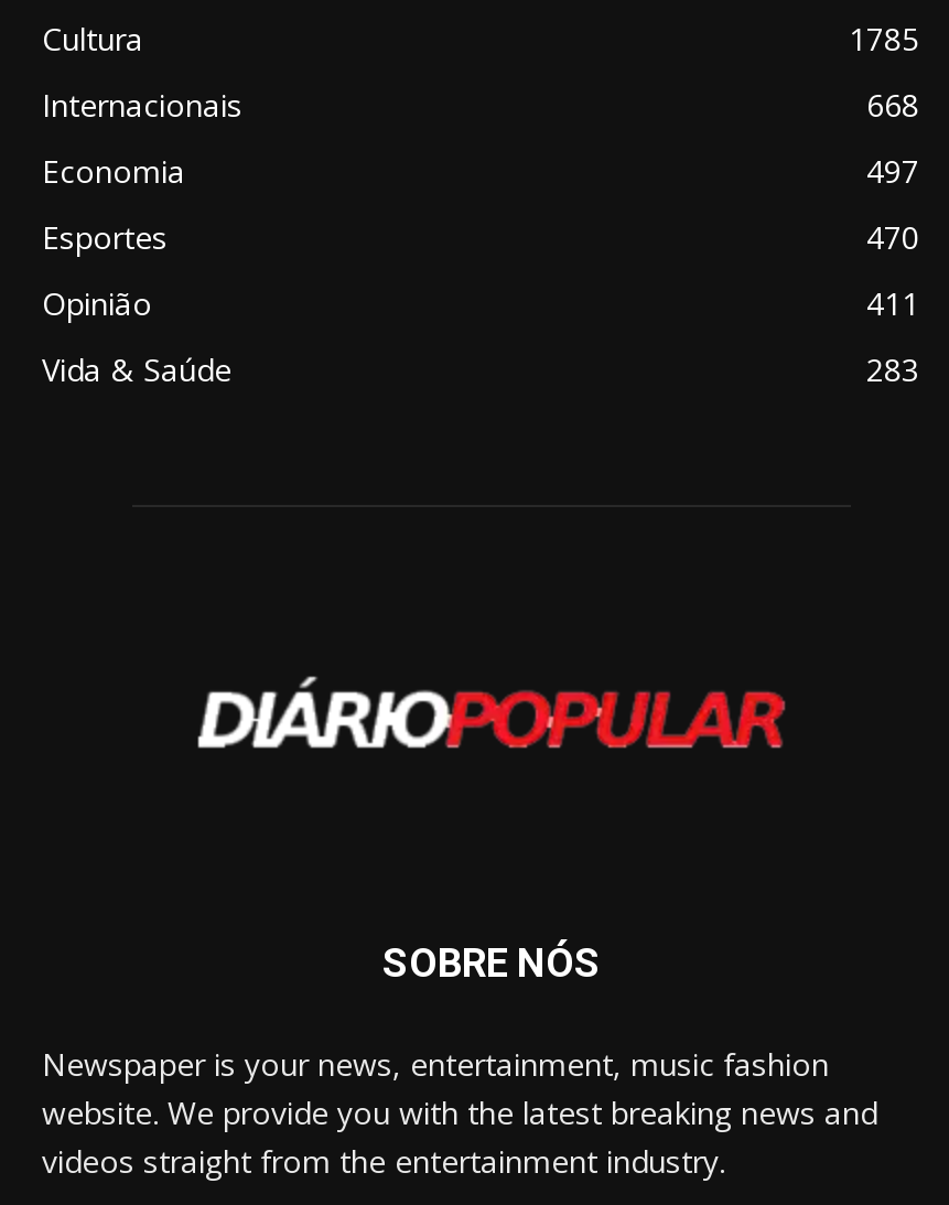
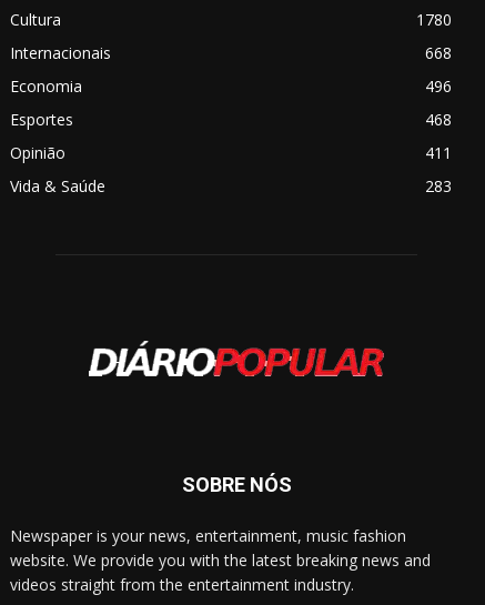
- 1785
+ 1780

- 497
+ 496

- 470
+ 468
